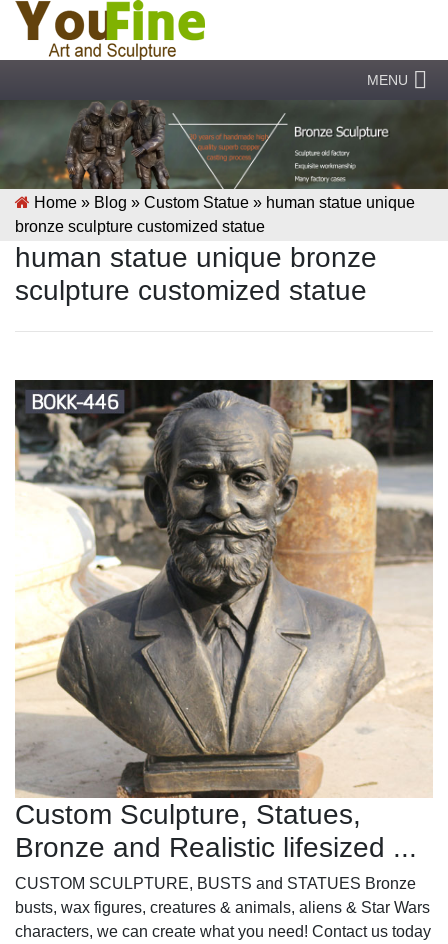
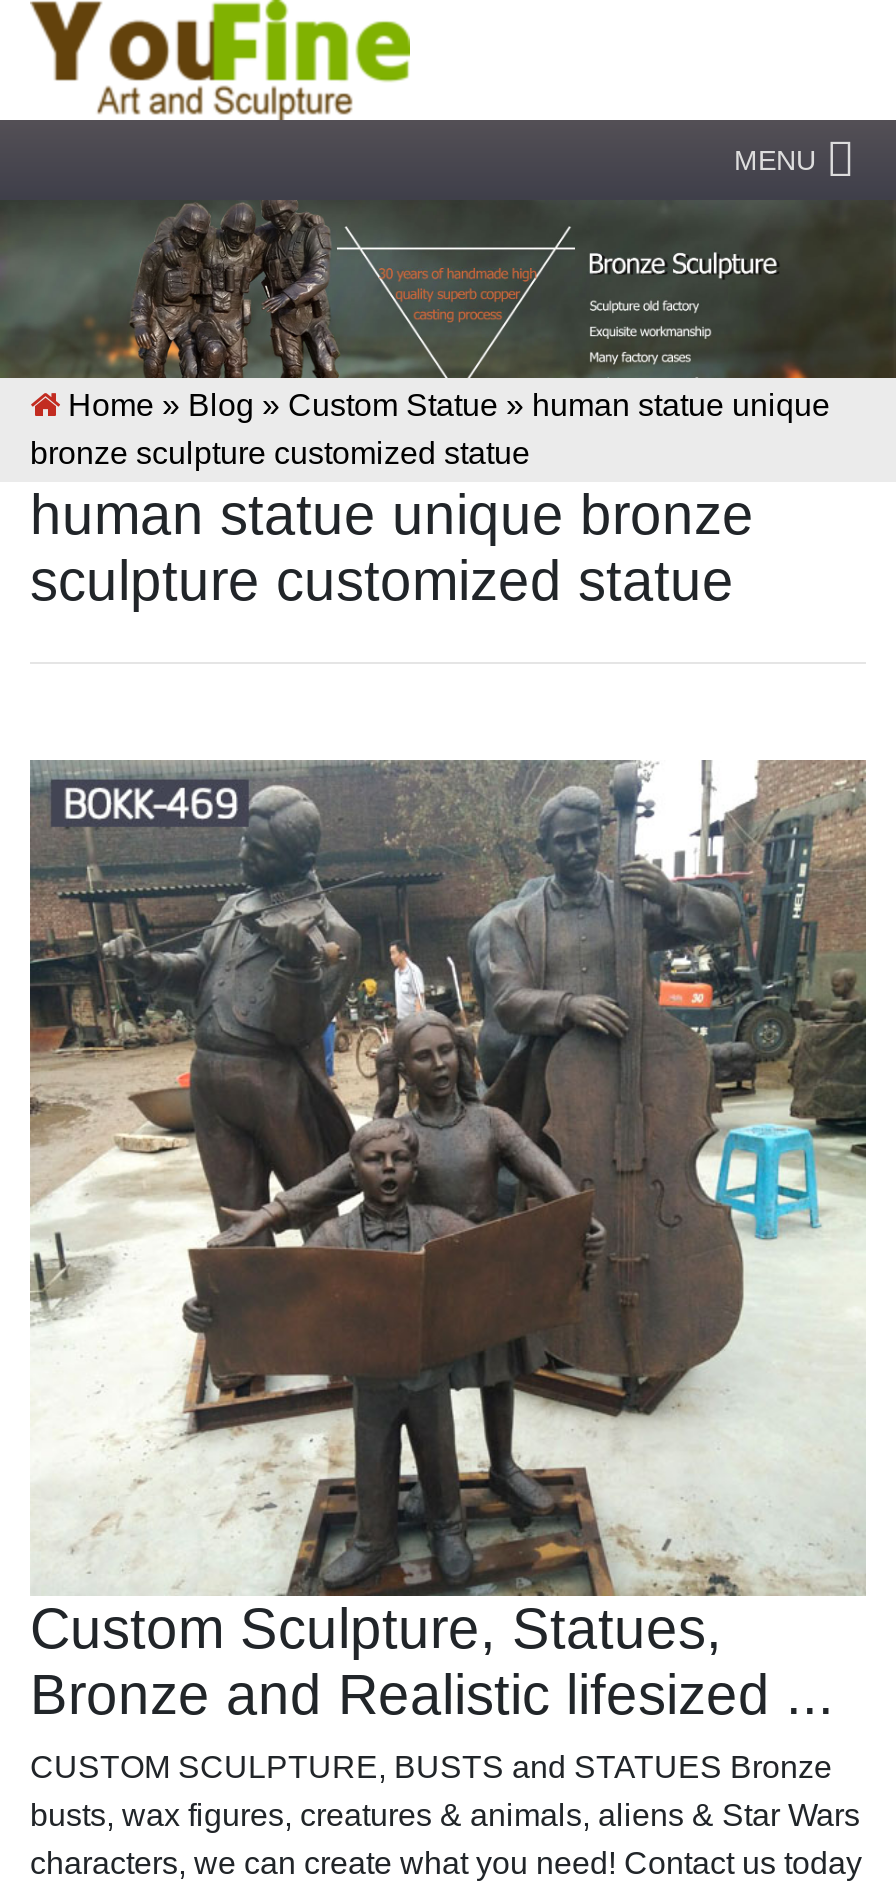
- [image]
+ [image]
